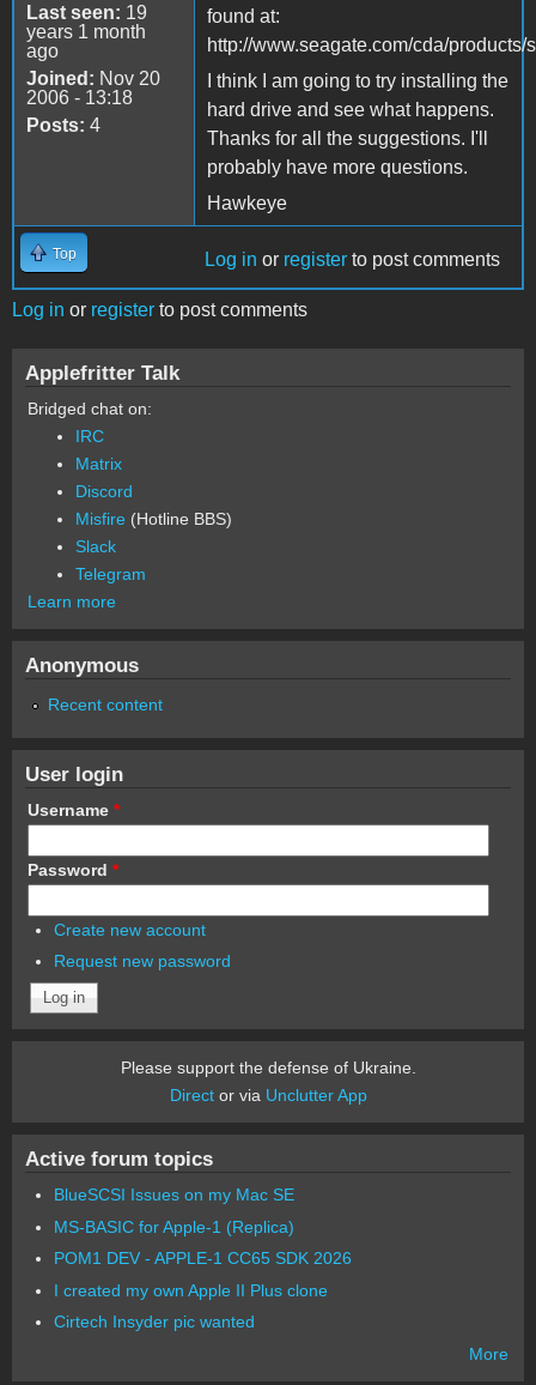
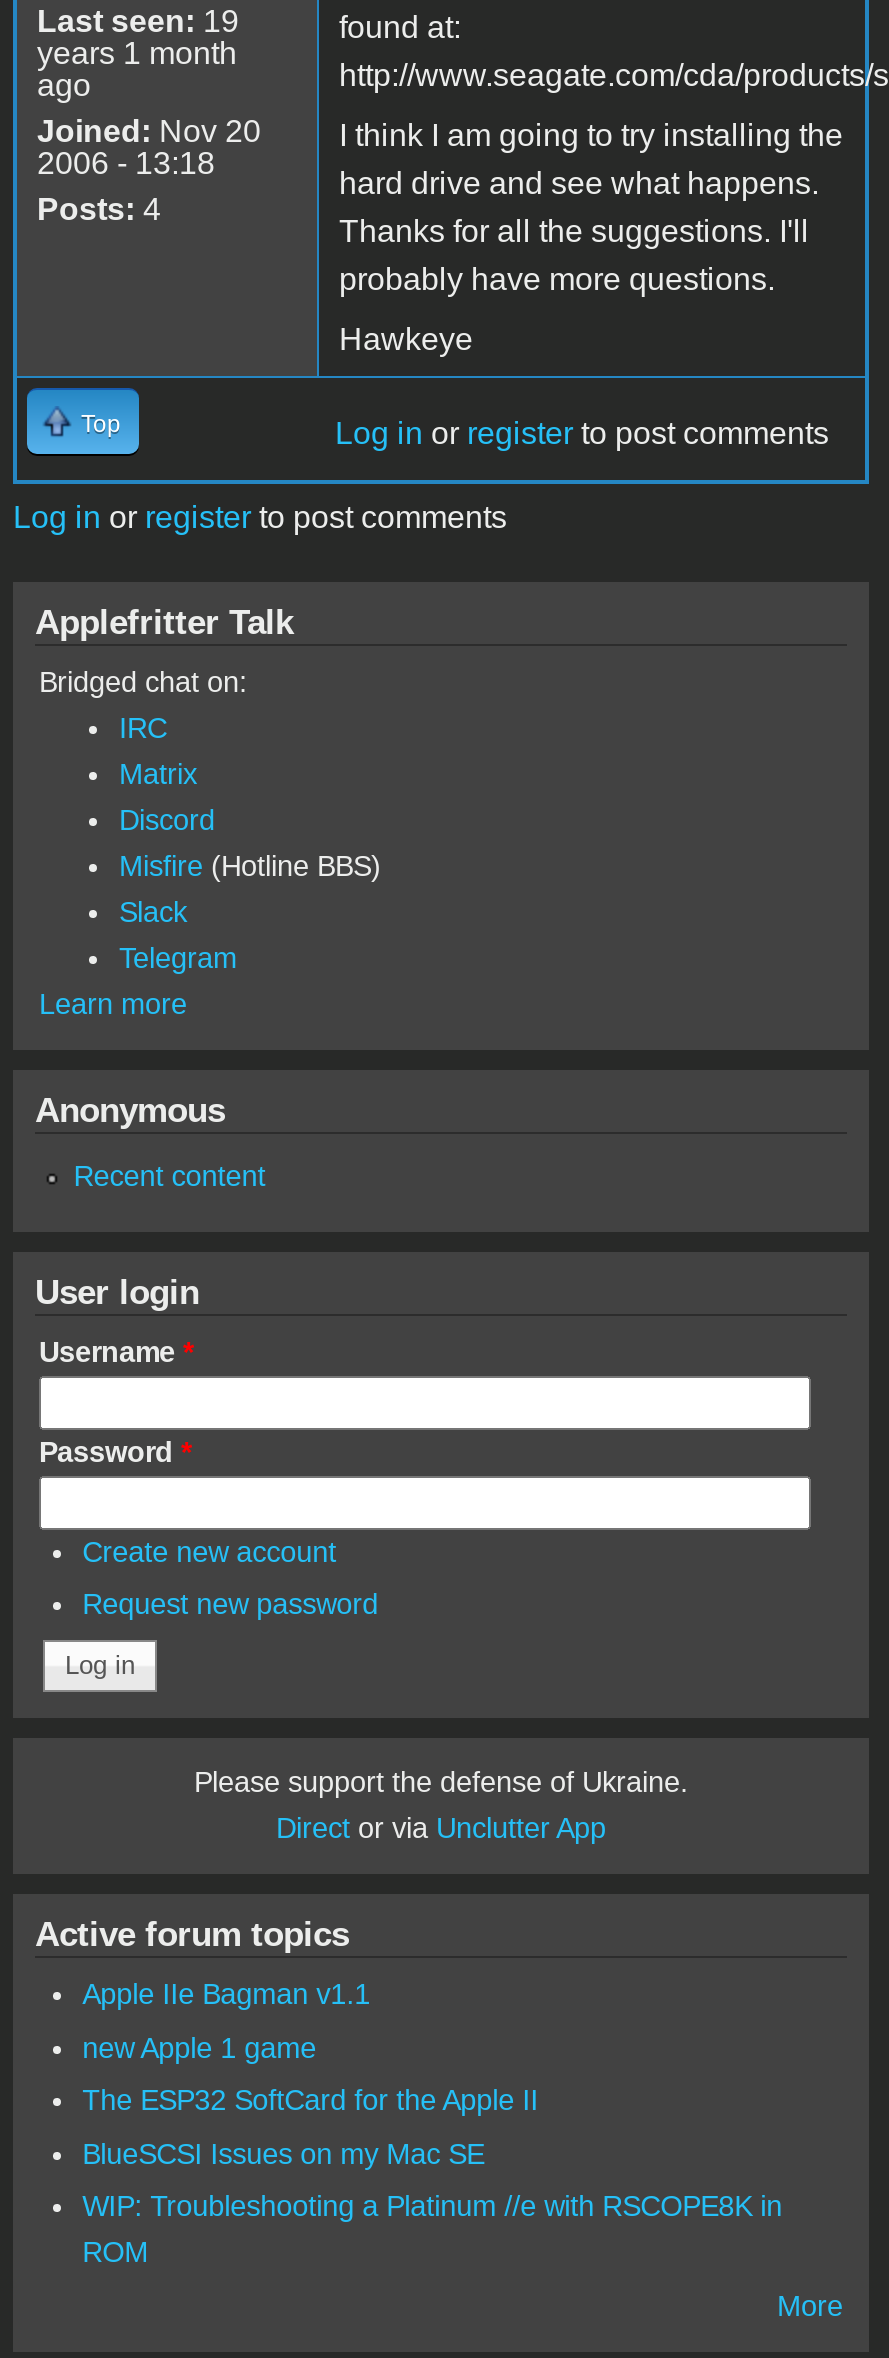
+ Apple IIe Bagman v1.1
+ new Apple 1 game
+ The ESP32 SoftCard for the Apple II

moved down: BlueSCSI Issues on my Mac SE

- MS-BASIC for Apple-1 (Replica)
- POM1 DEV - APPLE-1 CC65 SDK 2026
- I created my own Apple II Plus clone
- Cirtech Insyder pic wanted
+ WIP: Troubleshooting a Platinum //e with RSCOPE8K in
+ ROM
